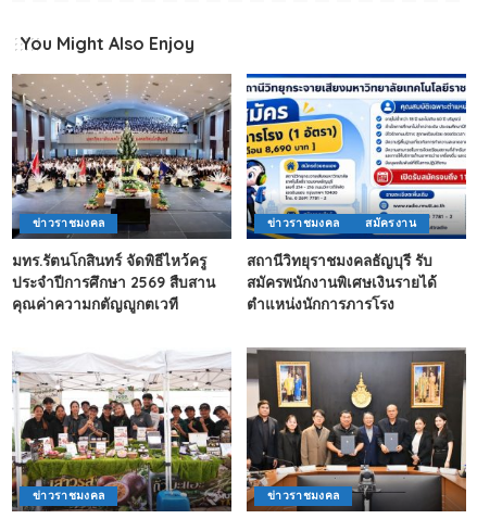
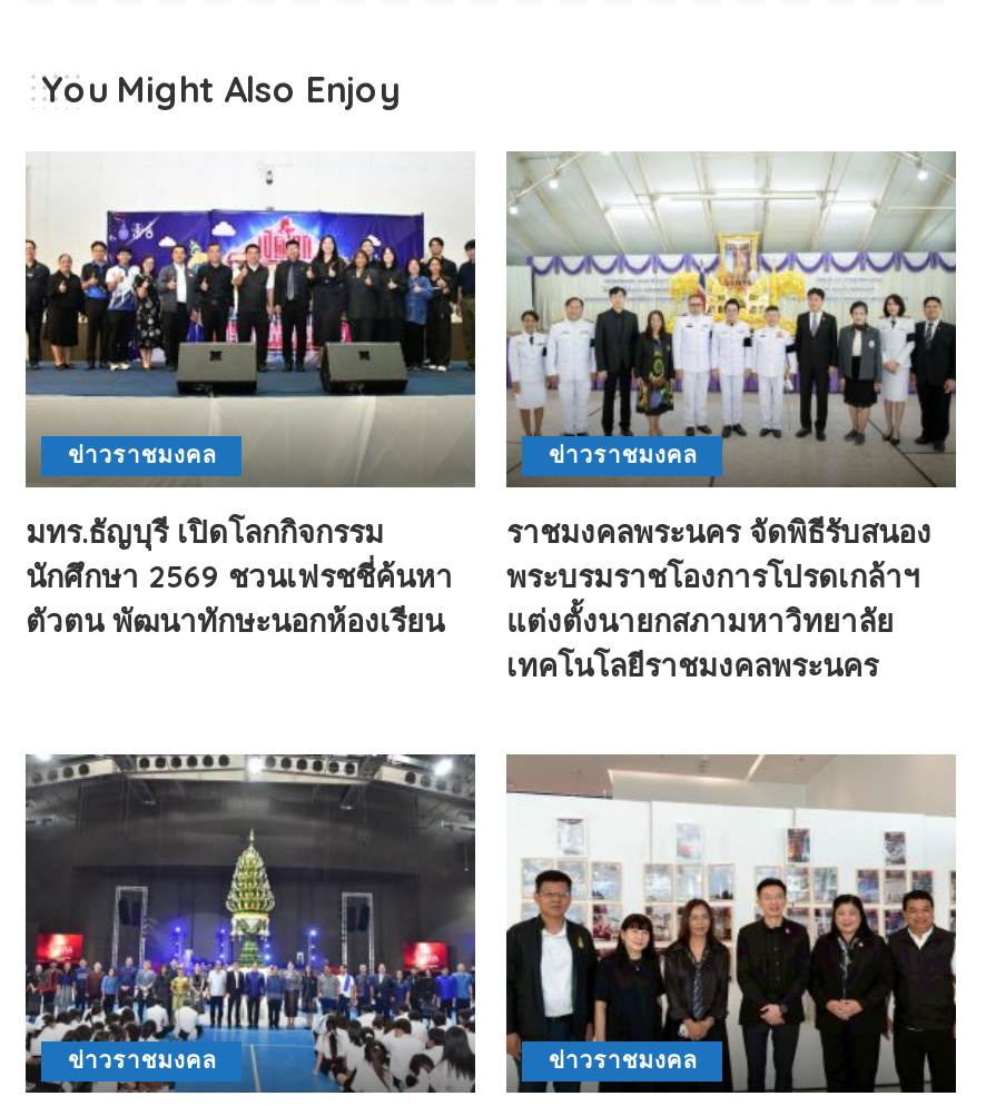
- [image]
- มทร.รัตนโกสินทร์ จัดพิธีไหว้ครู
- ประจำปีการศึกษา 2569 สืบสาน
- คุณค่าความกตัญญูกตเวที
+ [image]
+ มทร.ธัญบุรี เปิดโลกกิจกรรม
+ นักศึกษา 2569 ชวนเฟรชชี่ค้นหา
+ ตัวตน พัฒนาทักษะนอกห้องเรียน

- [image]
- สมัครงาน
- สถานีวิทยุราชมงคลธัญบุรี รับ
- สมัครพนักงานพิเศษเงินรายได้
- ตำแหน่งนักการภารโรง
+ [image]
+ ราชมงคลพระนคร จัดพิธีรับสนอง
+ พระบรมราชโองการโปรดเกล้าฯ
+ แต่งตั้งนายกสภามหาวิทยาลัย
+ เทคโนโลยีราชมงคลพระนคร

- [image]
+ [image]

- [image]
+ [image]
